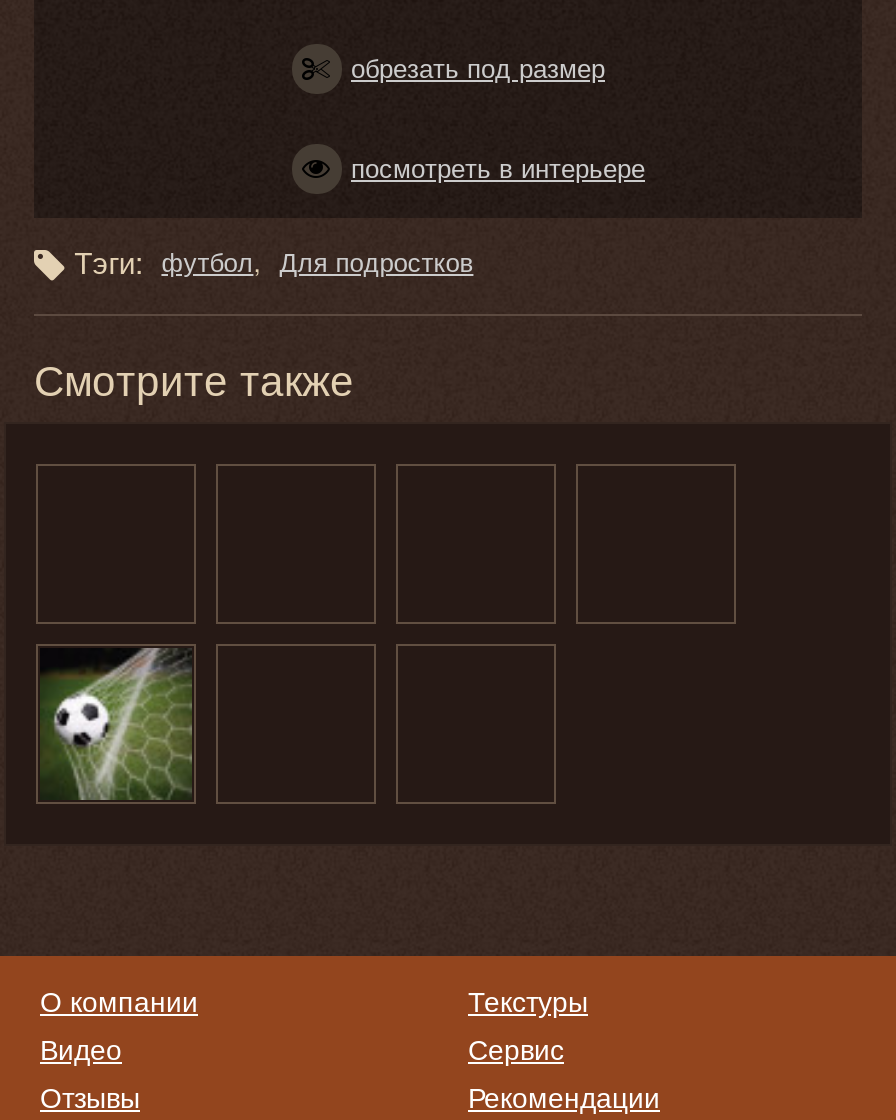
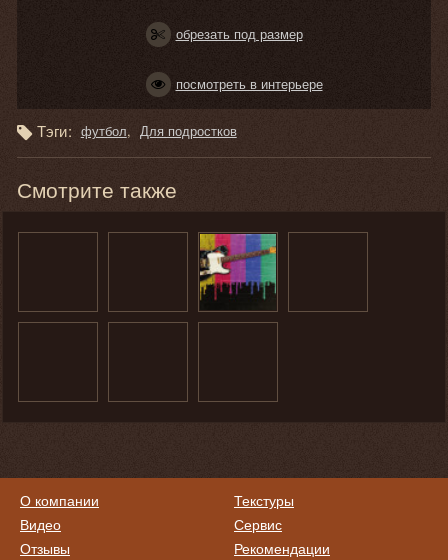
+ [image]

- [image]
